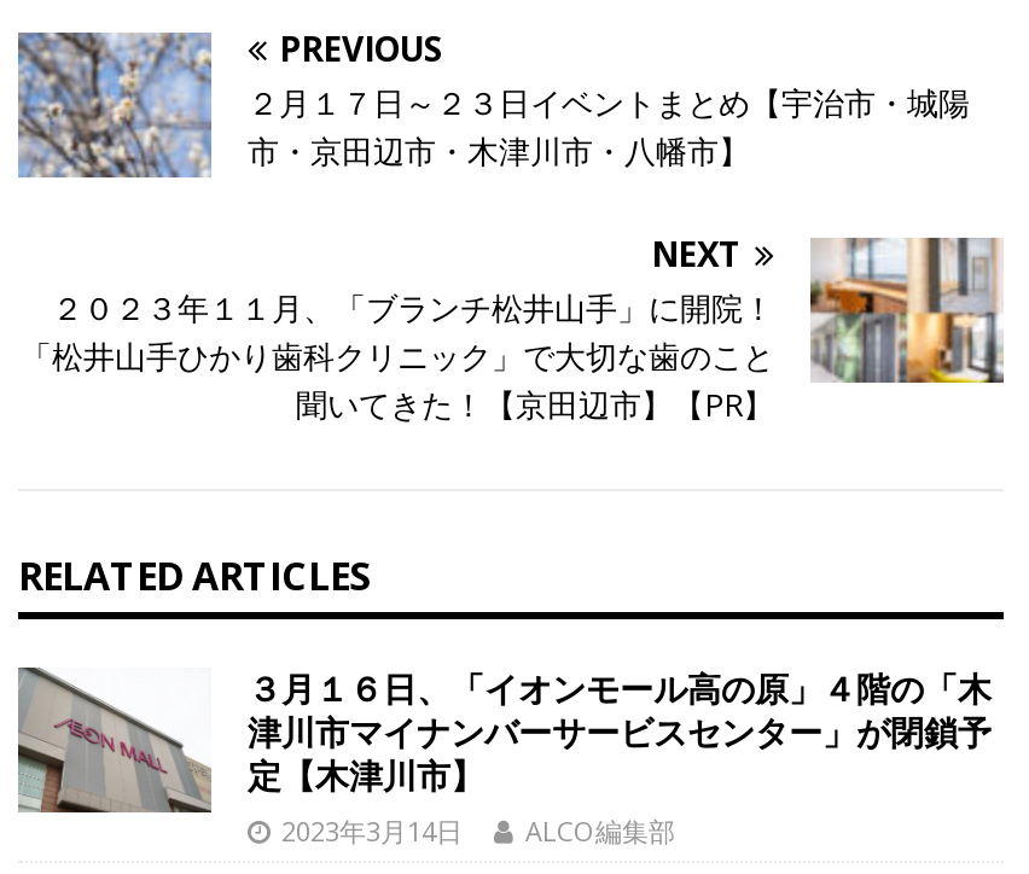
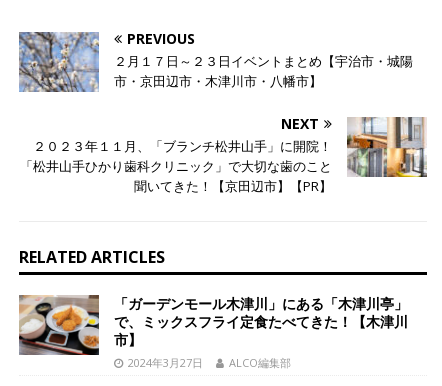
- [image]
- ３月１６日、「イオンモール高の原」４階の「木
- 津川市マイナンバーサービスセンター」が閉鎖予
- 定【木津川市】
- 2023年3月14日
+ [image]
+ 「ガーデンモール木津川」にある「木津川亭」
+ で、ミックスフライ定食たべてきた！【木津川
+ 市】
+ 2024年3月27日
